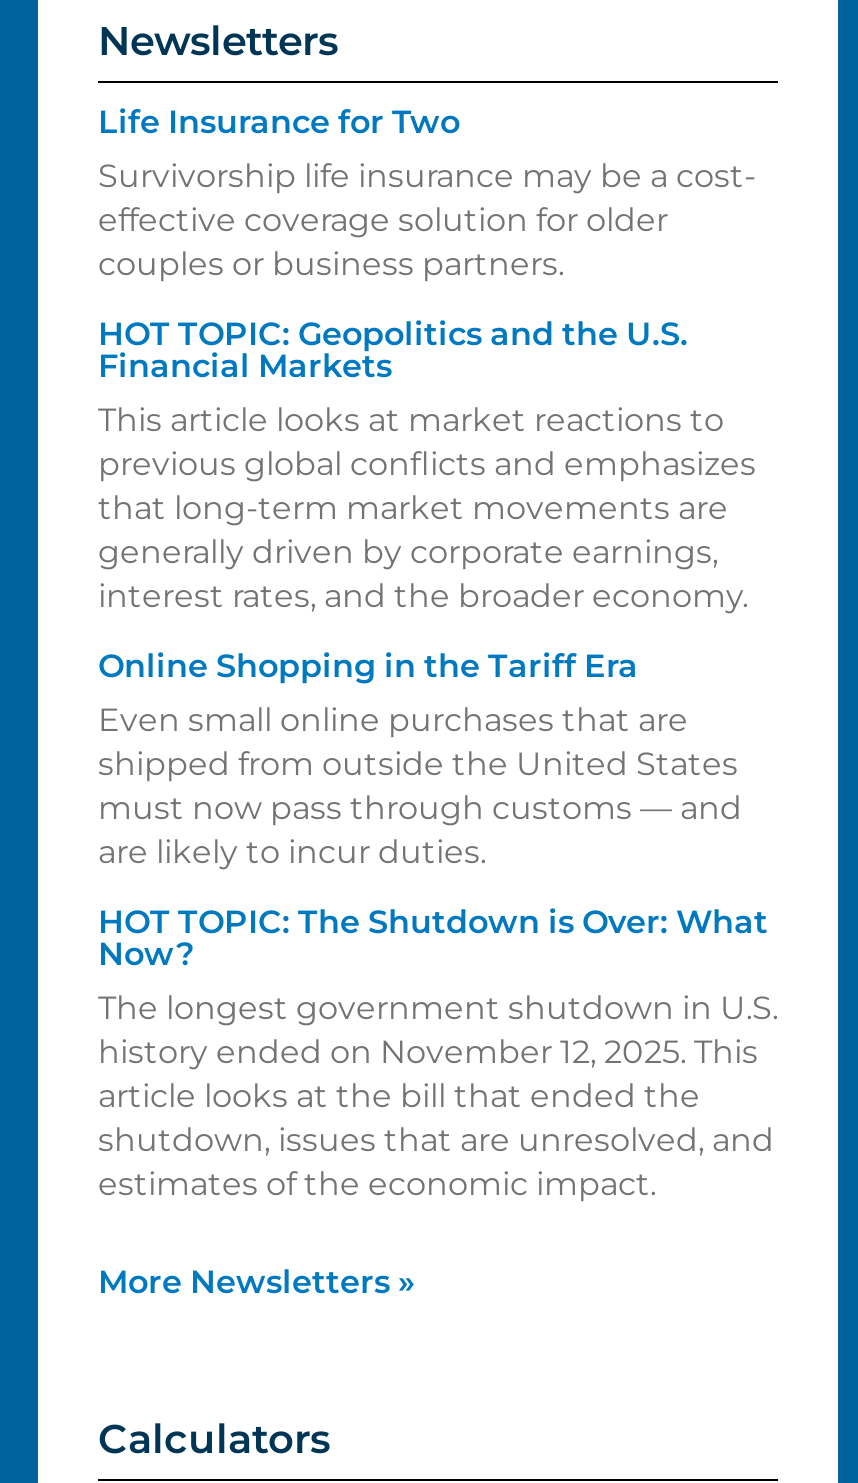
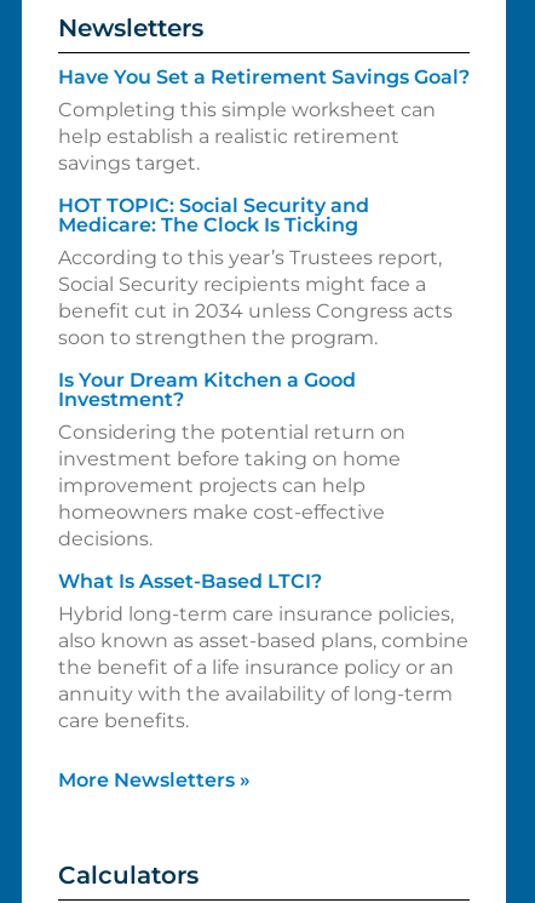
- Life Insurance for Two
- Survivorship life insurance may be a cost-
- effective coverage solution for older
- couples or business partners.
+ Have You Set a Retirement Savings Goal?
+ Completing this simple worksheet can
+ help establish a realistic retirement
+ savings target.

- HOT TOPIC: Geopolitics and the U.S.
- Financial Markets
- This article looks at market reactions to
- previous global conflicts and emphasizes
- that long-term market movements are
- generally driven by corporate earnings,
- interest rates, and the broader economy.
+ HOT TOPIC: Social Security and
+ Medicare: The Clock Is Ticking
+ According to this year’s Trustees report,
+ Social Security recipients might face a
+ benefit cut in 2034 unless Congress acts
+ soon to strengthen the program.

- Online Shopping in the Tariff Era
- Even small online purchases that are
- shipped from outside the United States
- must now pass through customs — and
- are likely to incur duties.
+ Is Your Dream Kitchen a Good
+ Investment?
+ Considering the potential return on
+ investment before taking on home
+ improvement projects can help
+ homeowners make cost-effective
+ decisions.

- HOT TOPIC: The Shutdown is Over: What
- Now?
- The longest government shutdown in U.S.
- history ended on November 12, 2025. This
- article looks at the bill that ended the
- shutdown, issues that are unresolved, and
- estimates of the economic impact.
+ What Is Asset-Based LTCI?
+ Hybrid long-term care insurance policies,
+ also known as asset-based plans, combine
+ the benefit of a life insurance policy or an
+ annuity with the availability of long-term
+ care benefits.
